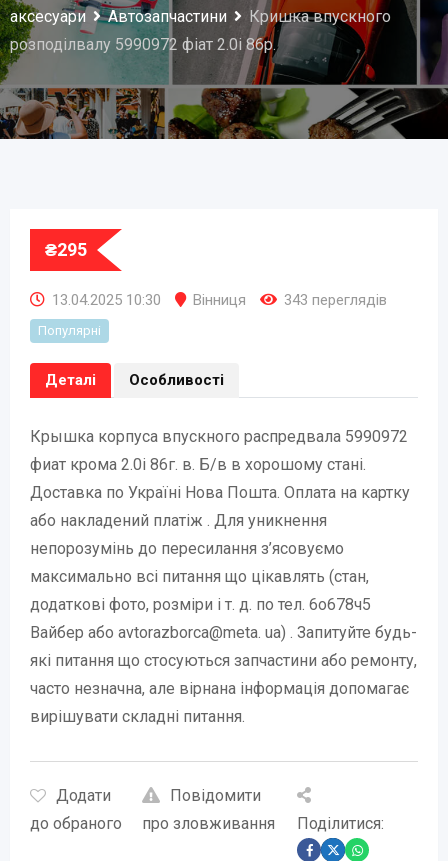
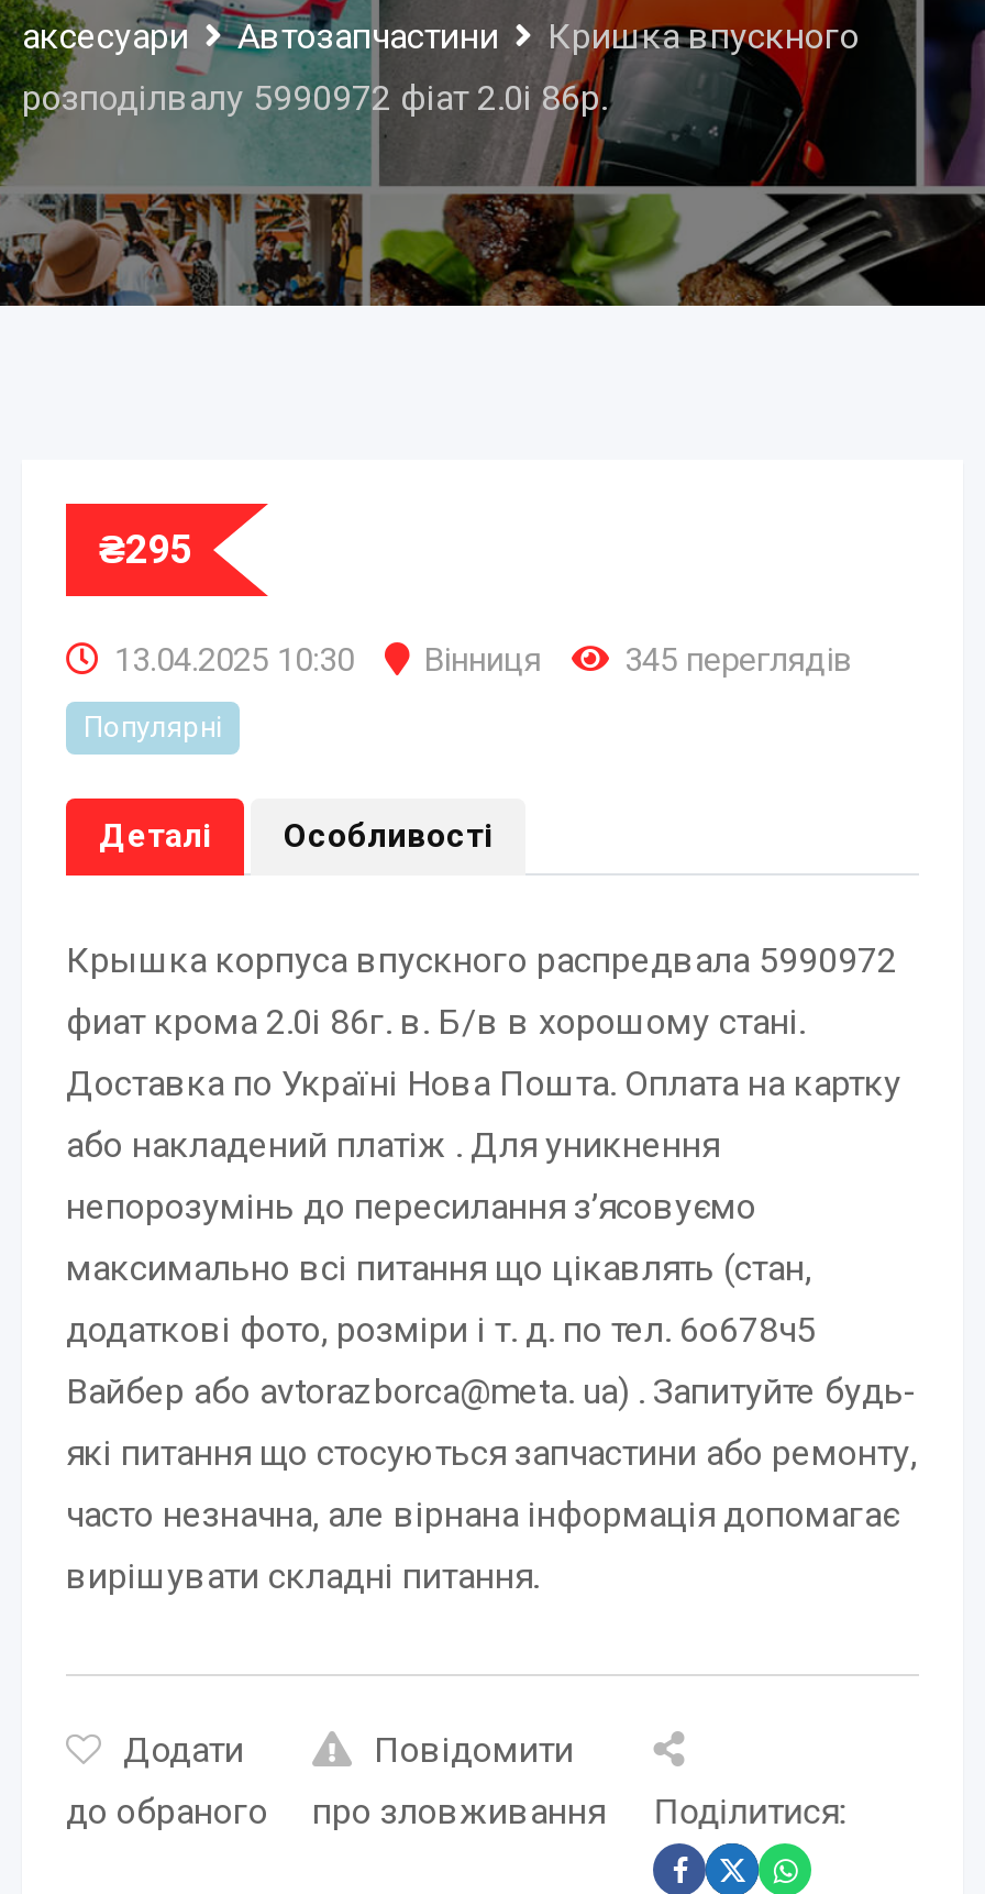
- 343 переглядів
+ 345 переглядів
